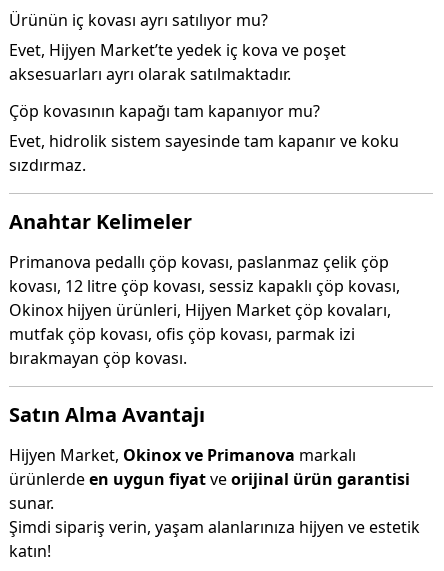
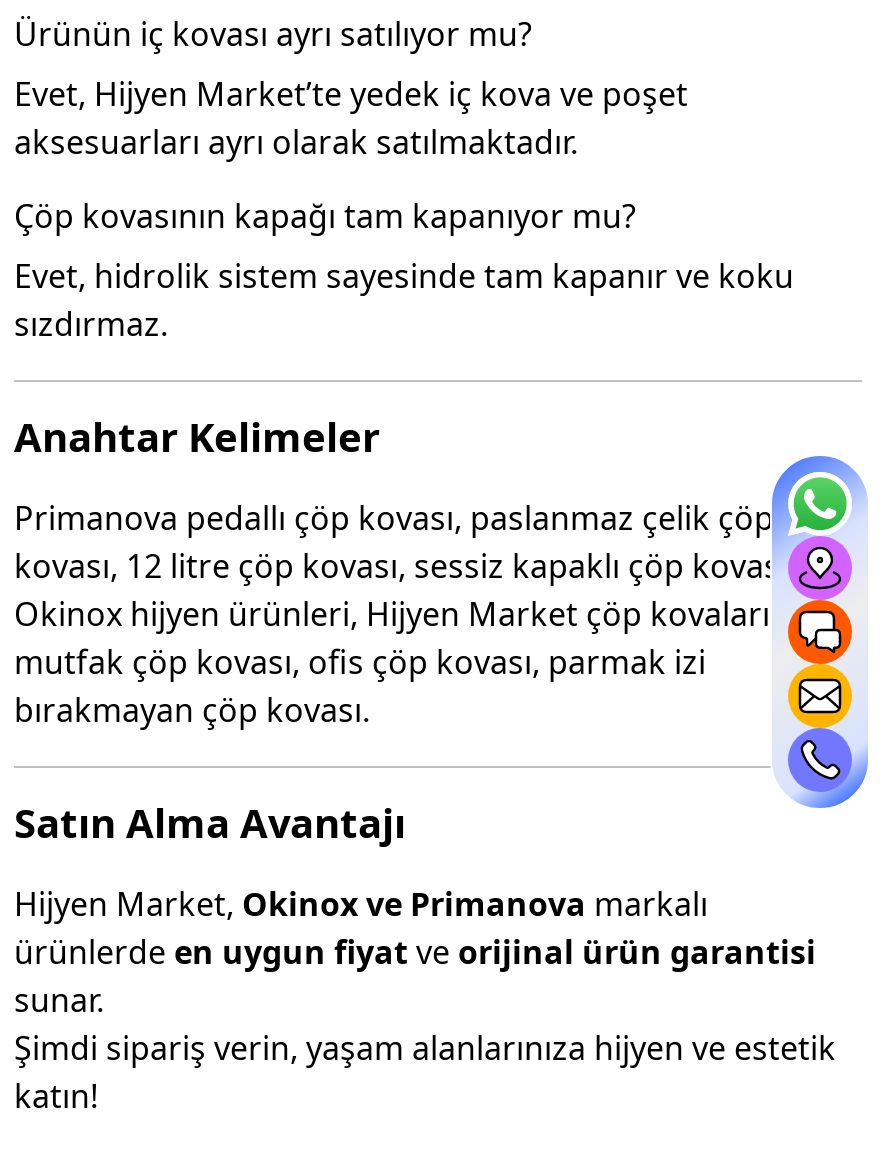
+ [image]
